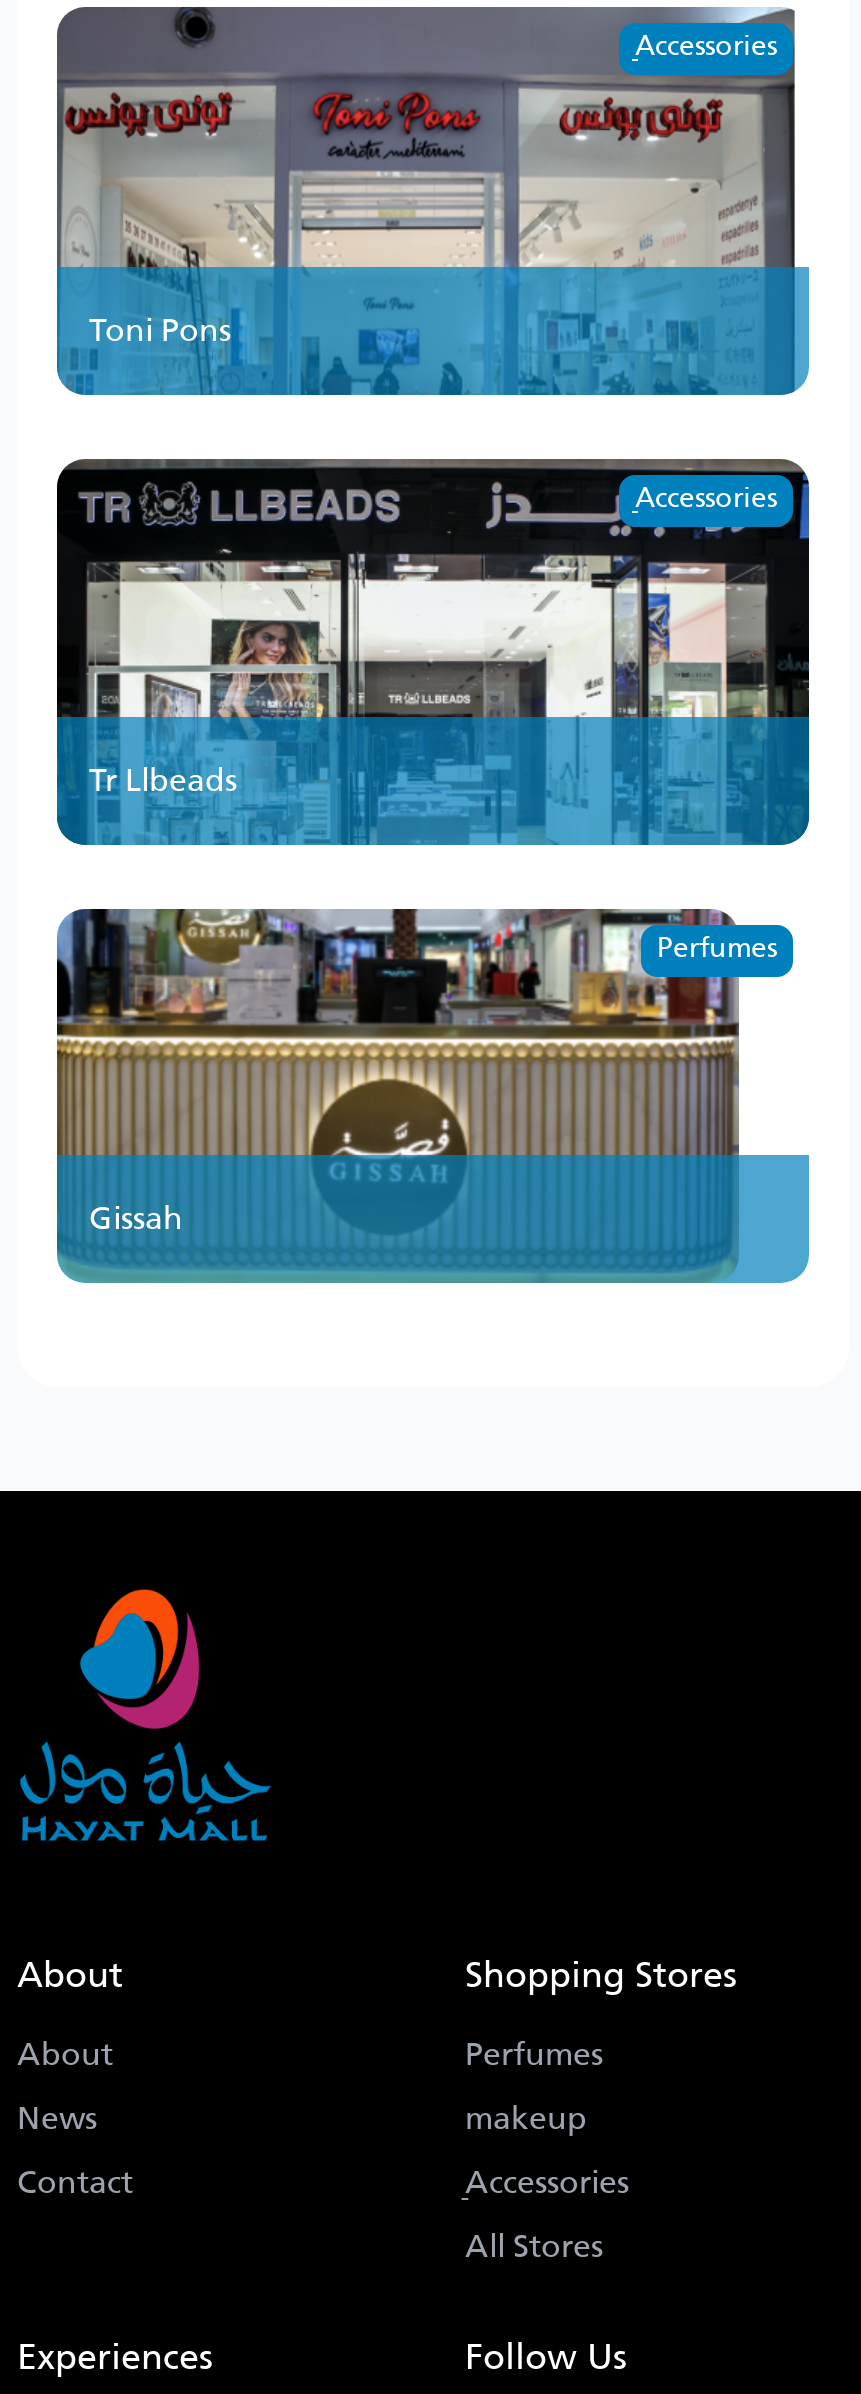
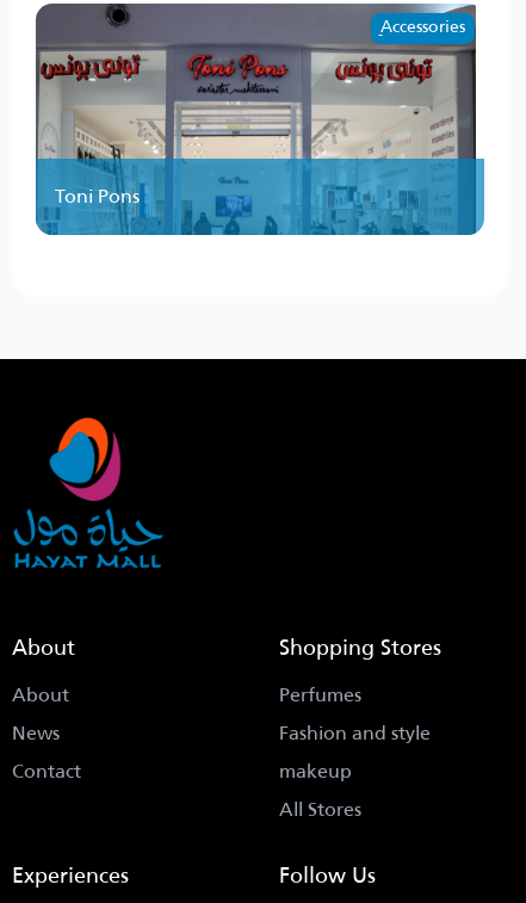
- [image]
- ِAccessories

- [image]
- Tr Llbeads
- Perfumes

- Gissah

+ Fashion and style

- ِAccessories
